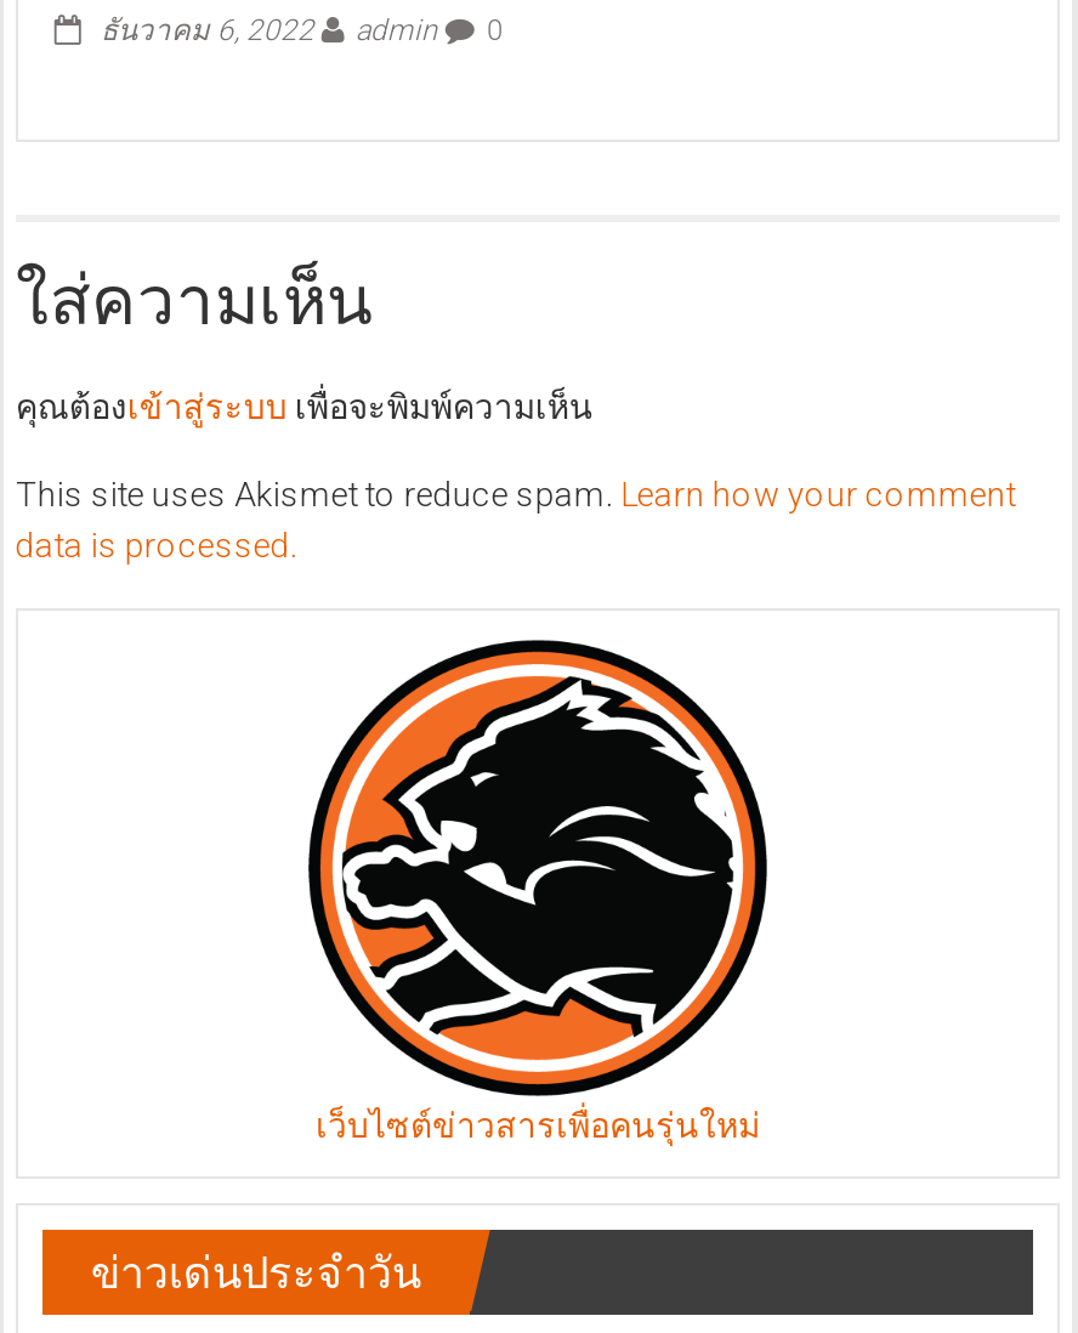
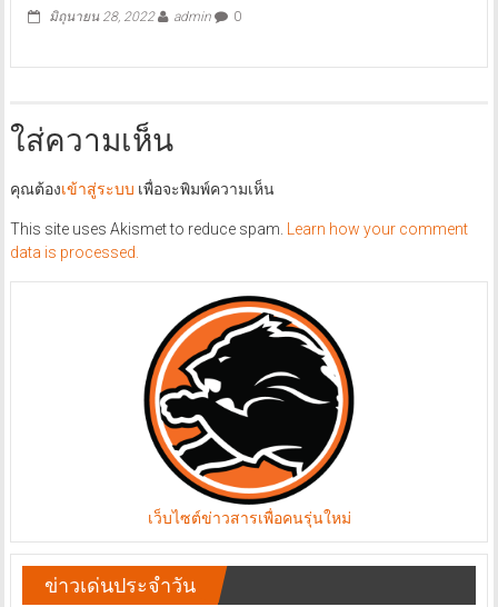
- ธันวาคม 6, 2022
+ มิถุนายน 28, 2022
